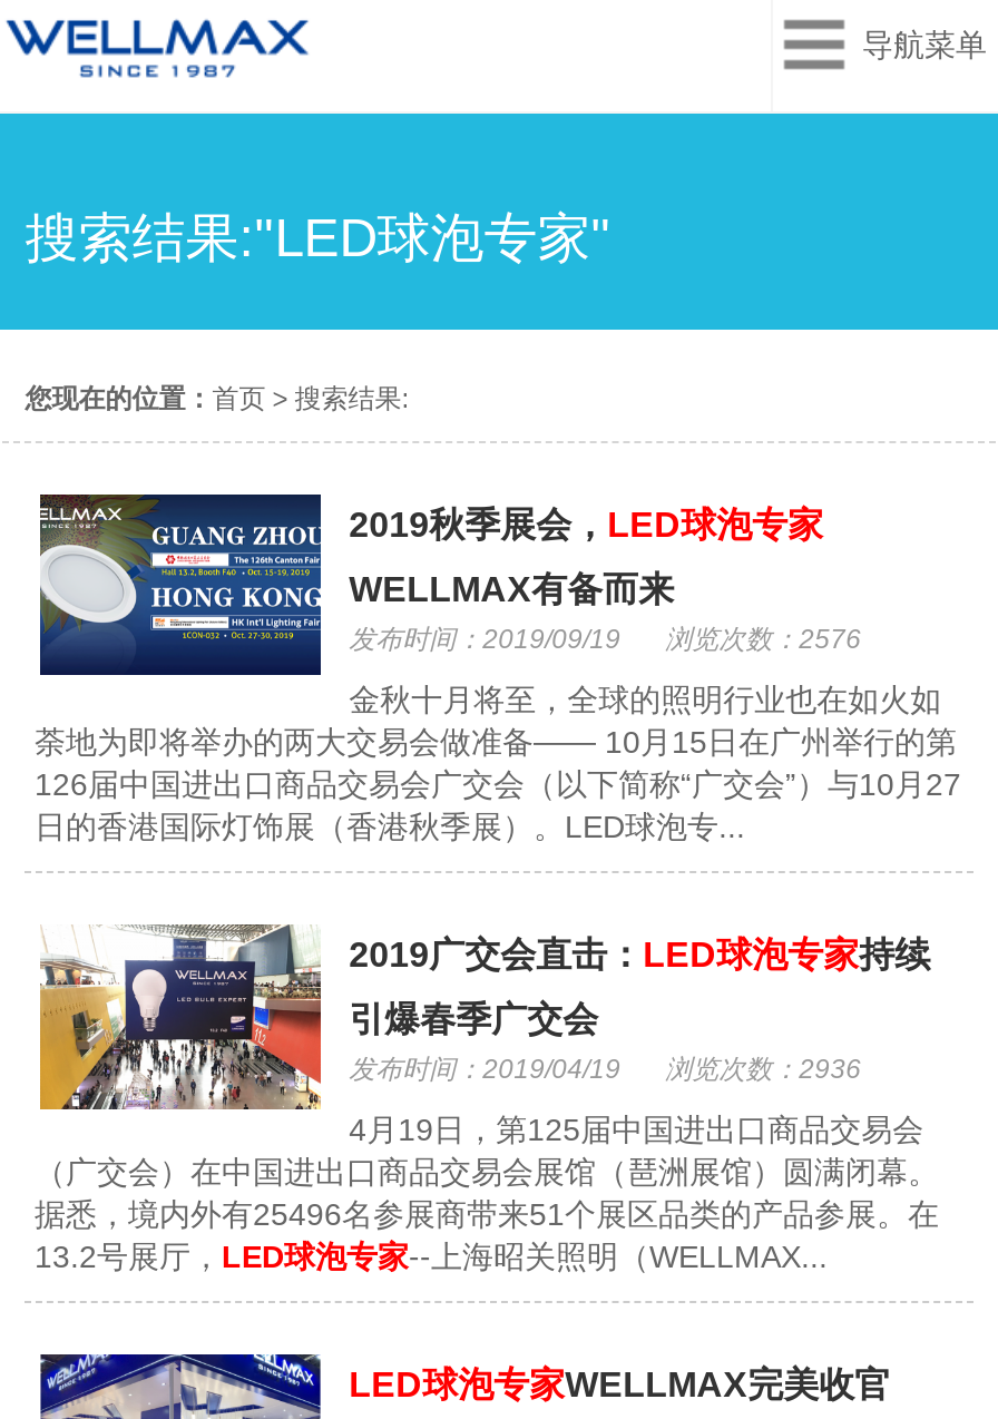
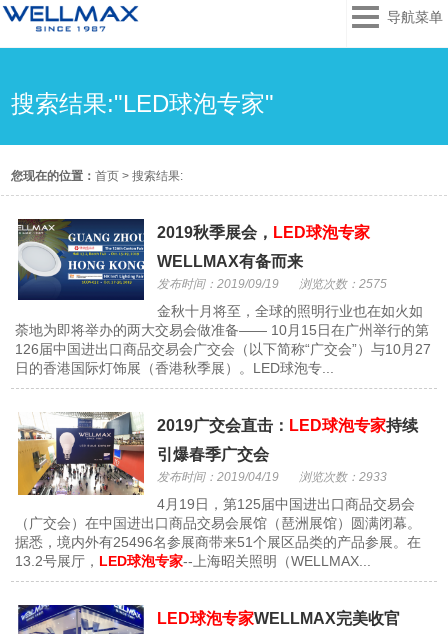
- 发布时间：2019/09/19 浏览次数：2576
+ 发布时间：2019/09/19 浏览次数：2575

- 发布时间：2019/04/19 浏览次数：2936
+ 发布时间：2019/04/19 浏览次数：2933
